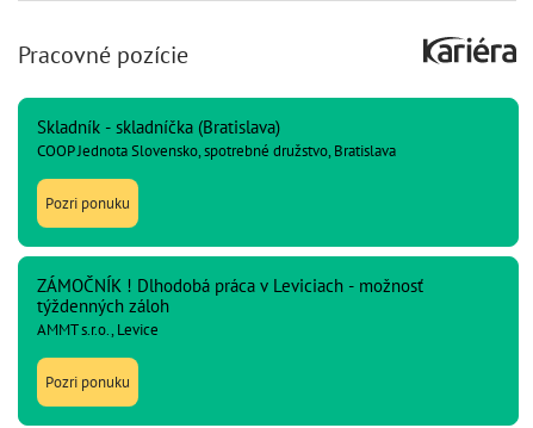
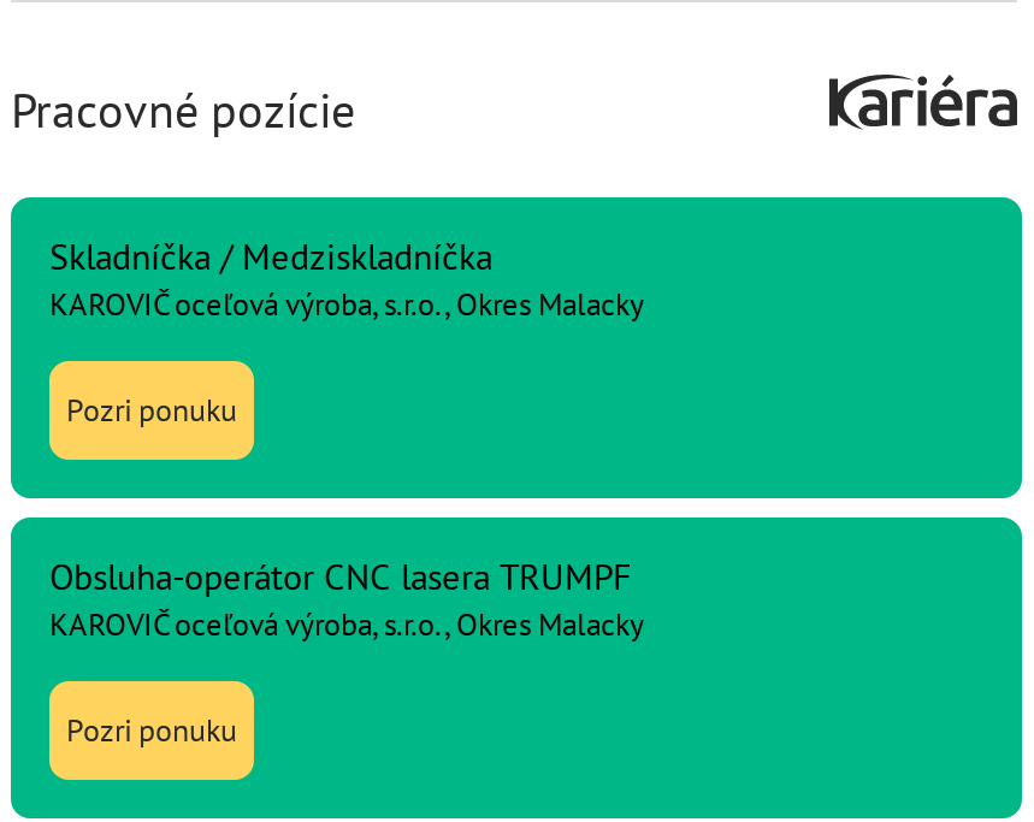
- Skladník - skladníčka (Bratislava)
- COOP Jednota Slovensko, spotrebné družstvo, Bratislava
+ Skladníčka / Medziskladníčka
+ KAROVIČ oceľová výroba, s.r.o., Okres Malacky

- ZÁMOČNÍK ! Dlhodobá práca v Leviciach - možnosť
- týždenných záloh
- AMMT s.r.o., Levice
+ Obsluha-operátor CNC lasera TRUMPF
+ KAROVIČ oceľová výroba, s.r.o., Okres Malacky
